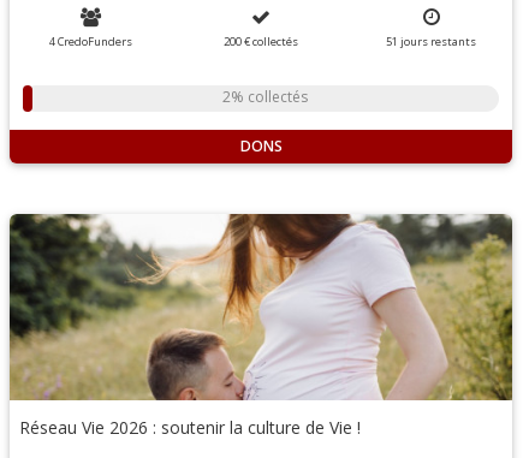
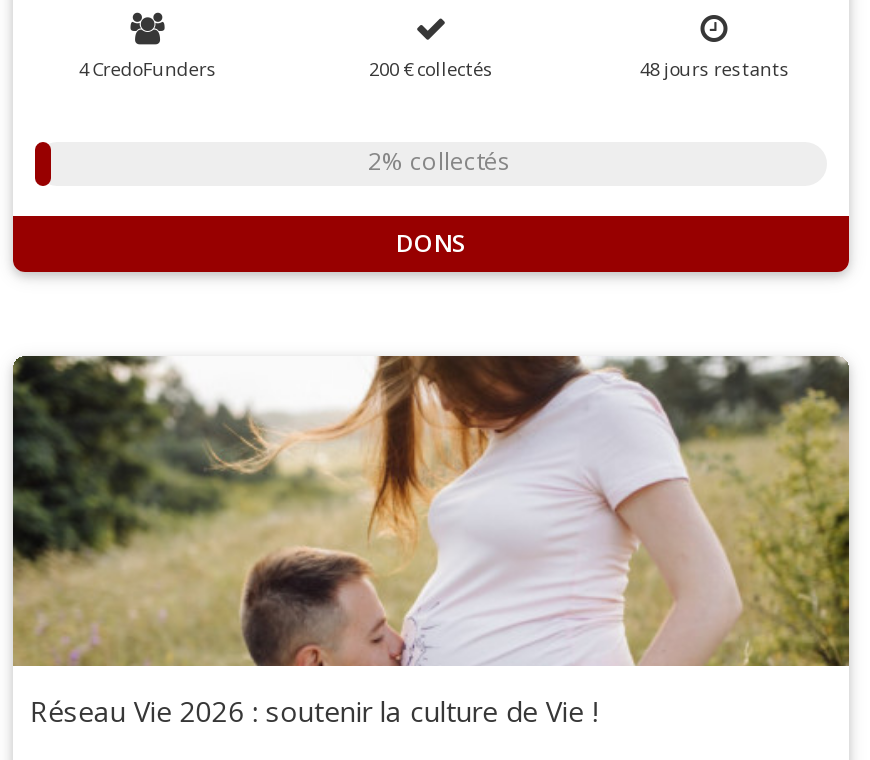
- 51 jours restants
+ 48 jours restants
